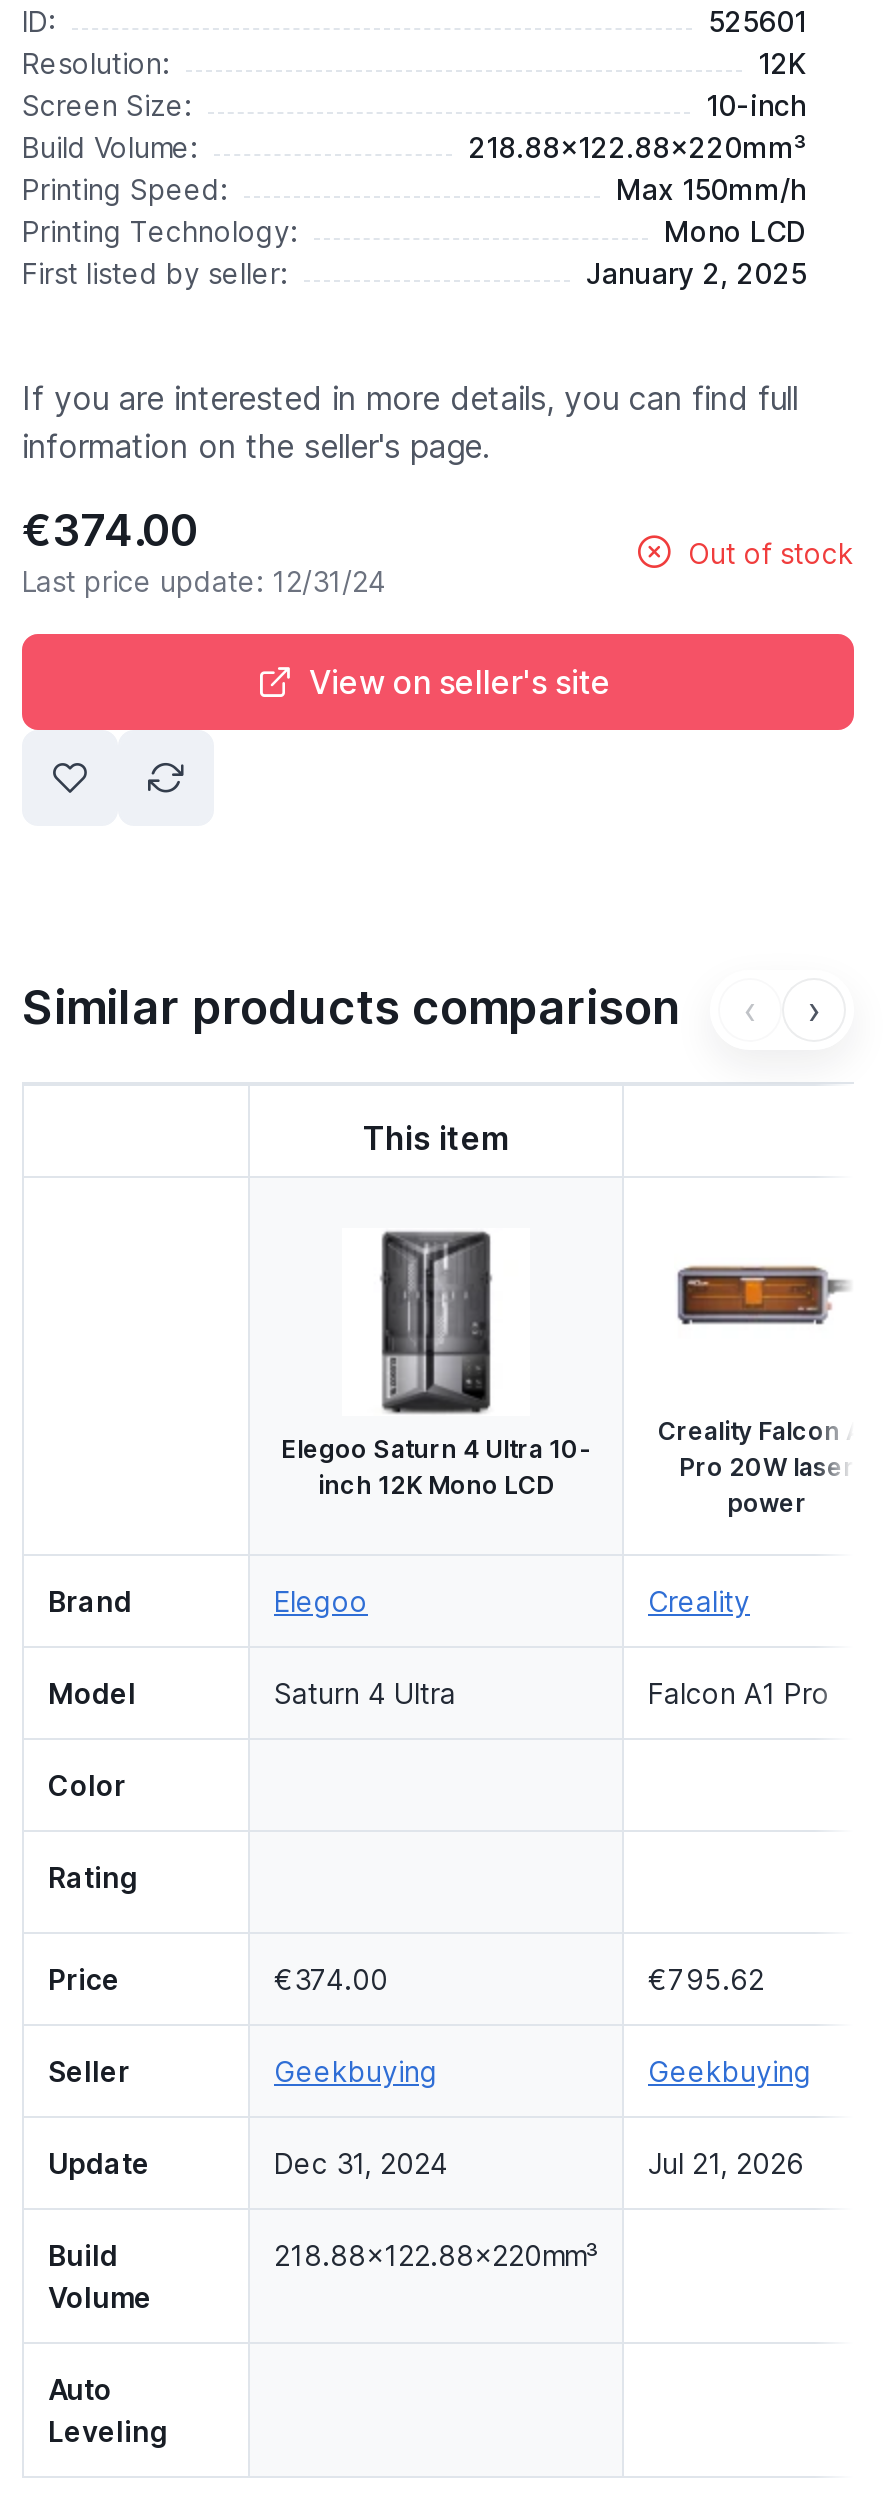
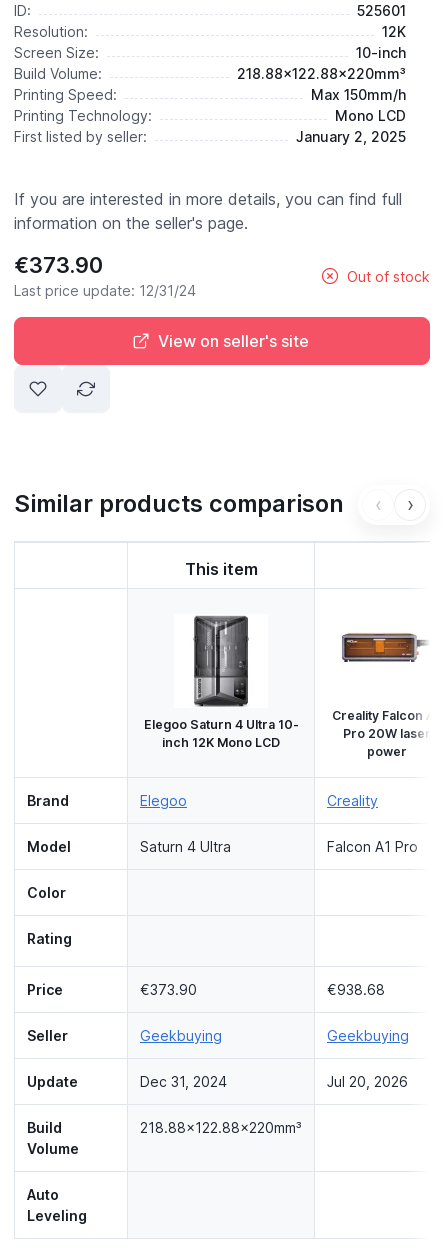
- €374.00
+ €373.90

- €374.00
+ €373.90

- €795.62
+ €938.68

- Jul 21, 2026
+ Jul 20, 2026
